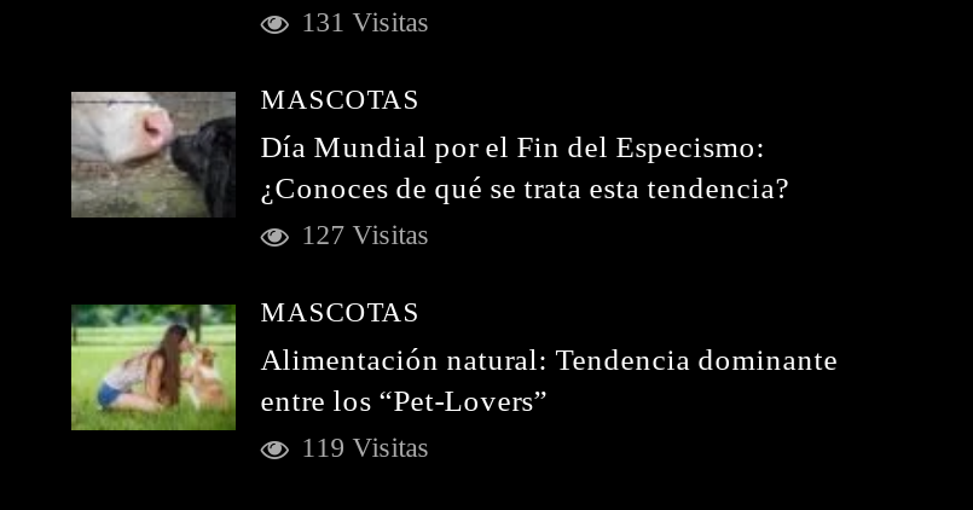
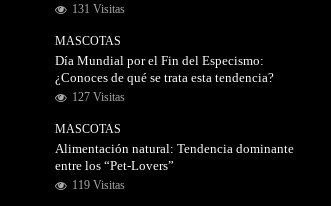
- [image]

- [image]
